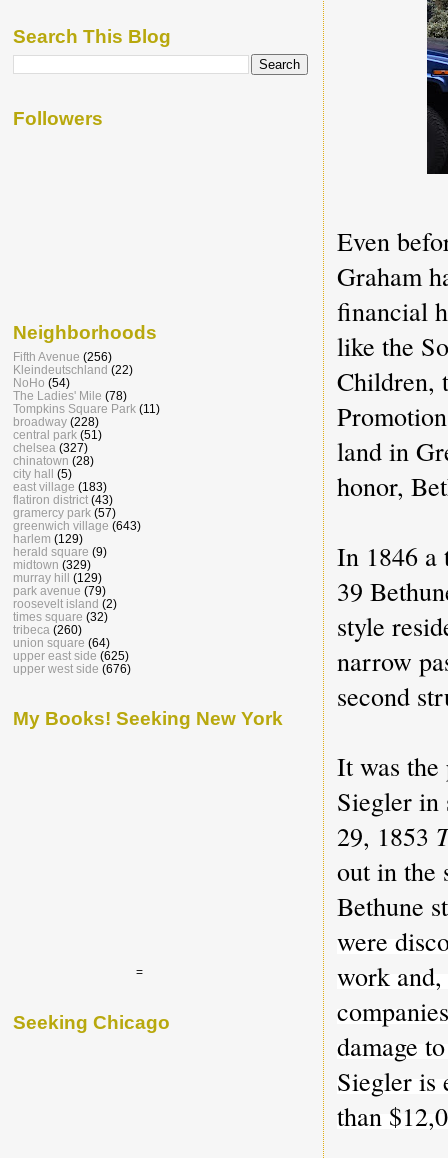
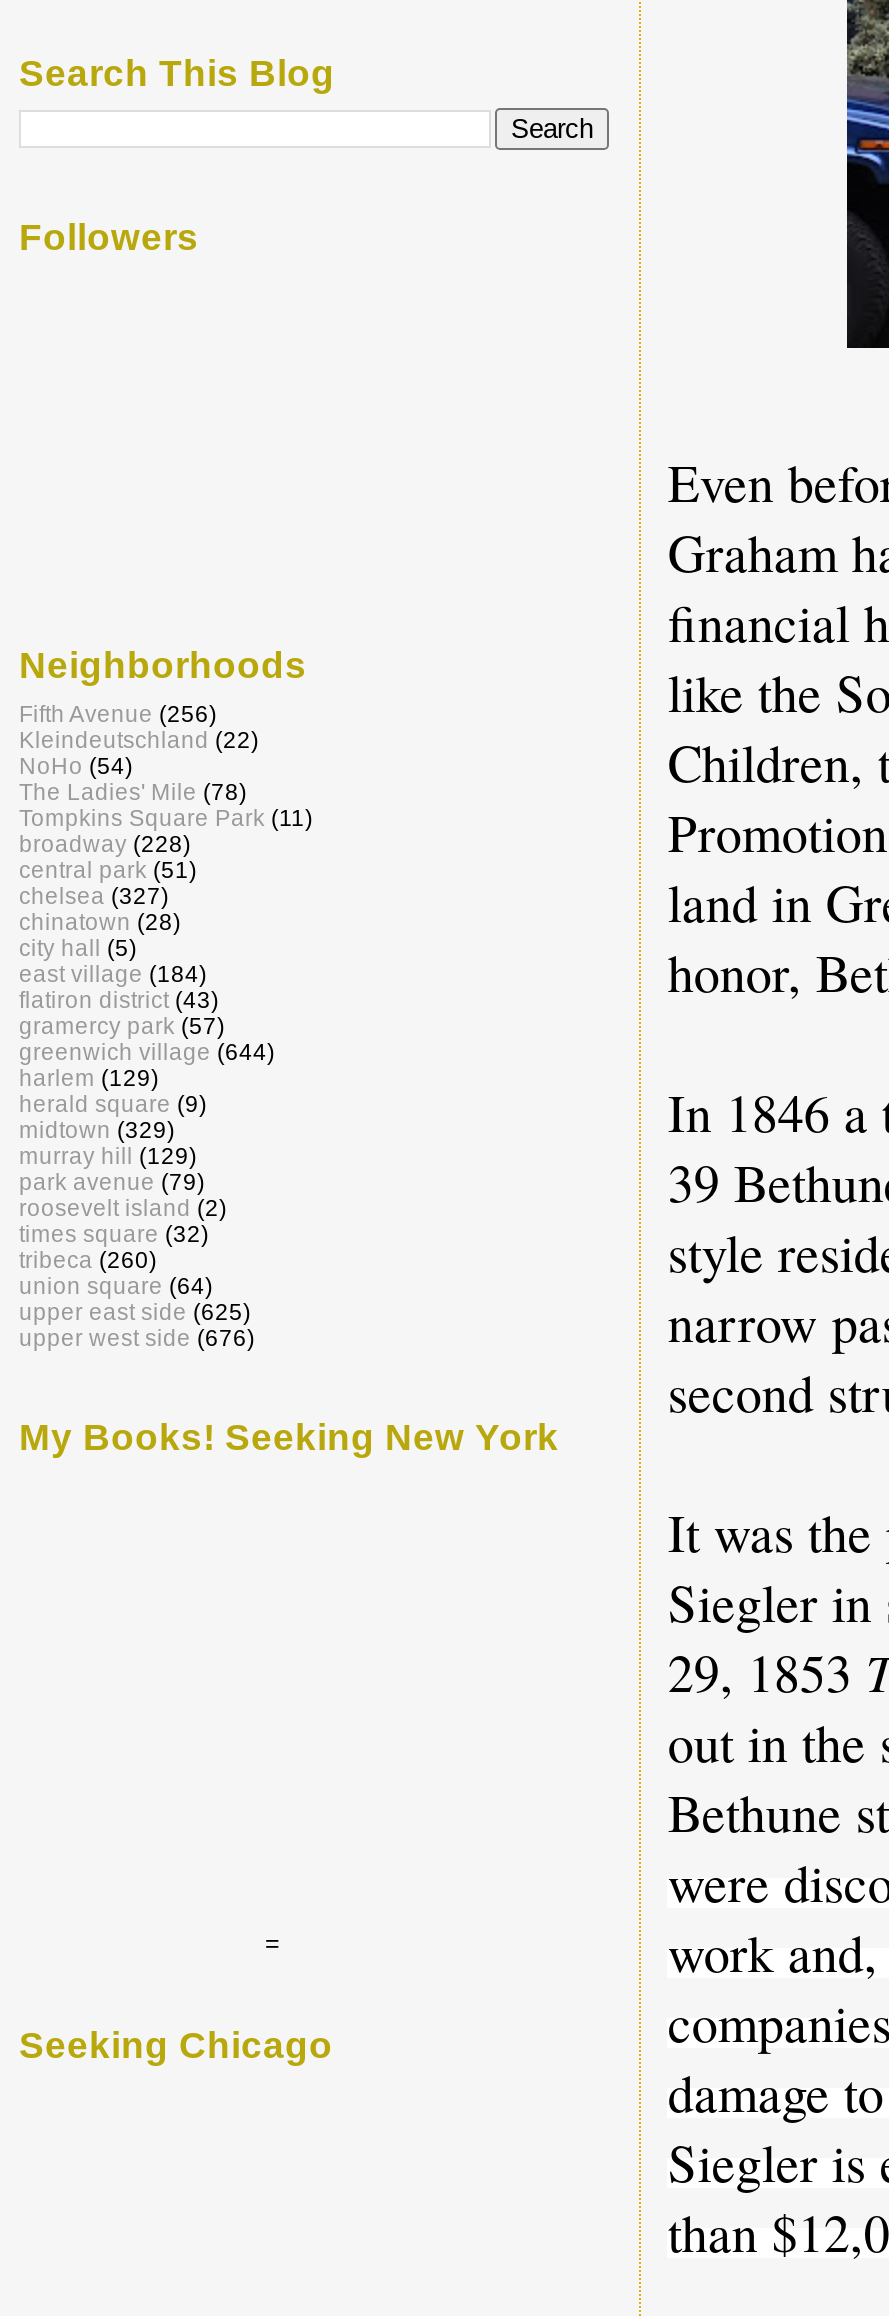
- east village (183)
+ east village (184)

- greenwich village (643)
+ greenwich village (644)
